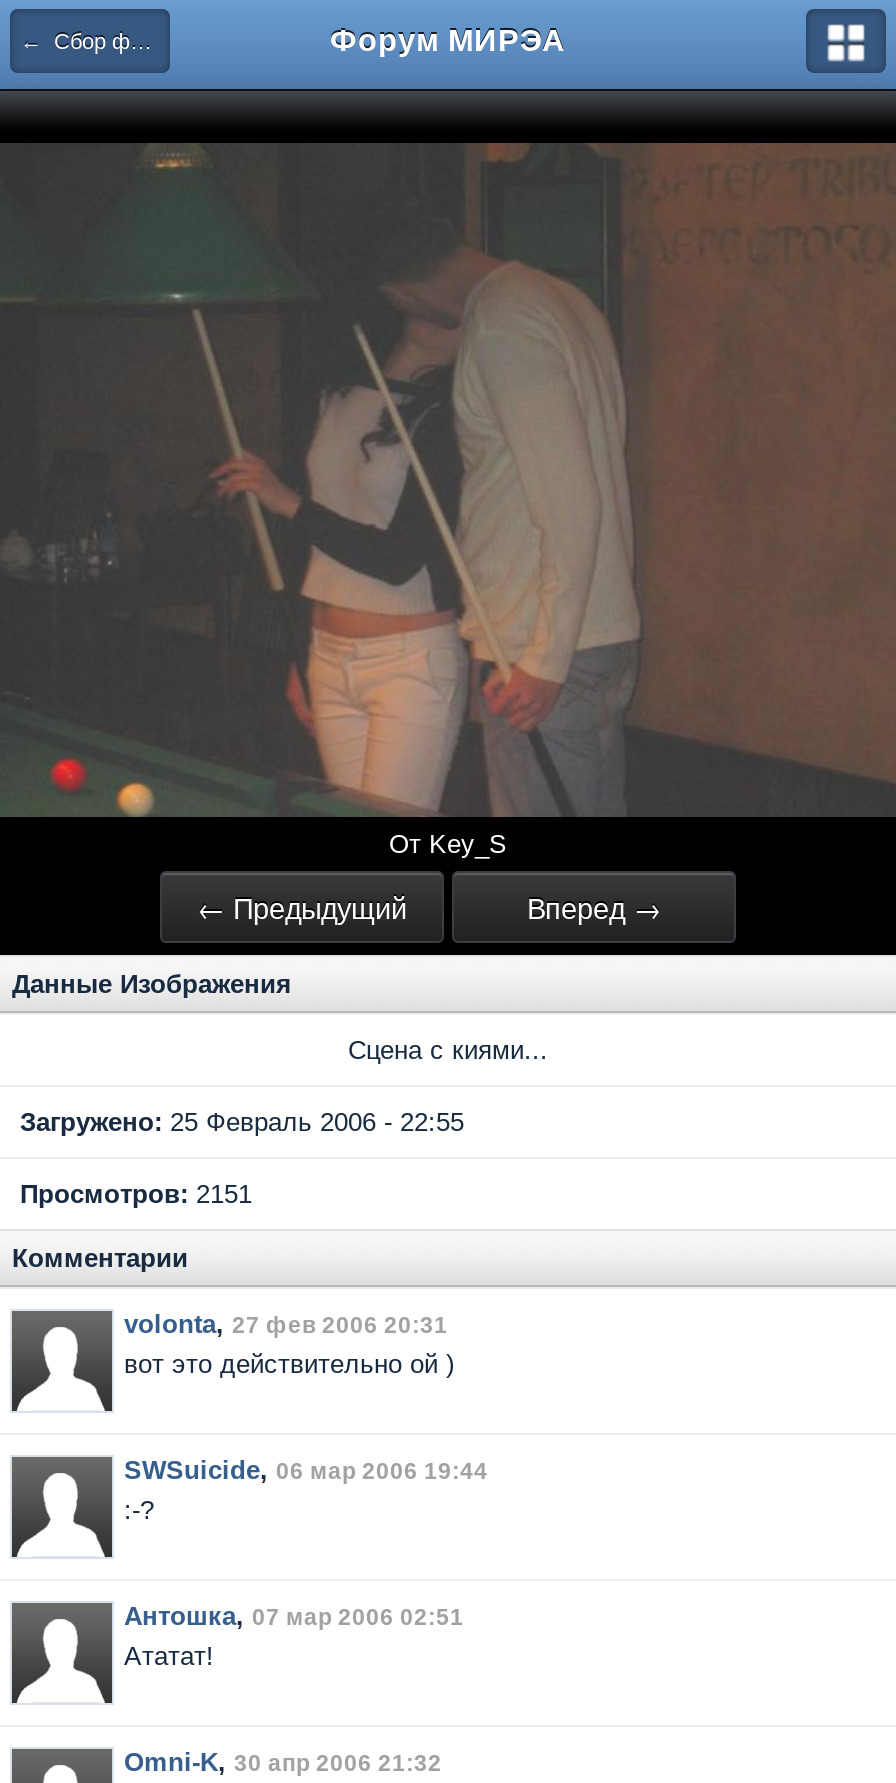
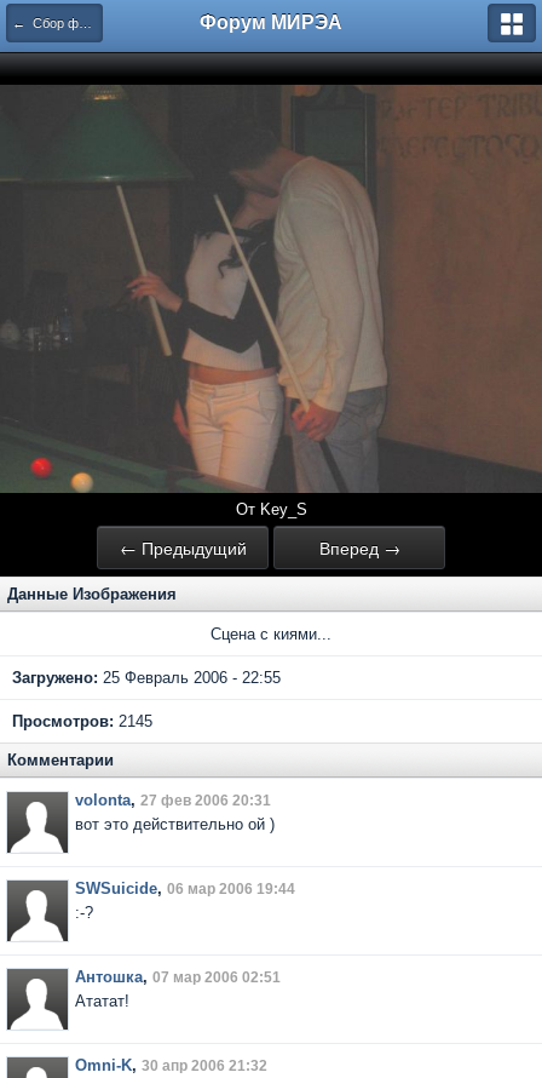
- Просмотров: 2151
+ Просмотров: 2145
